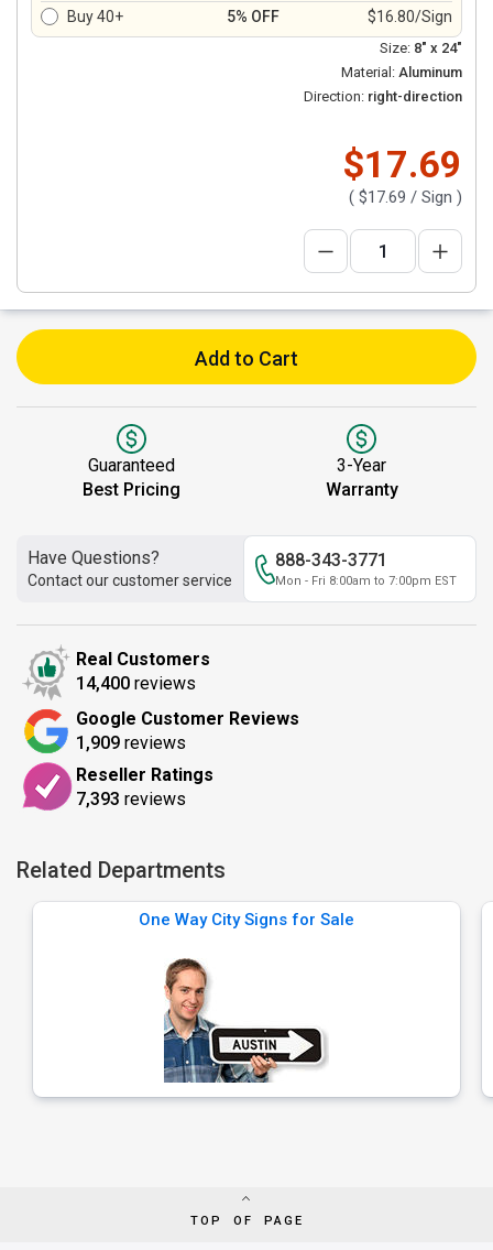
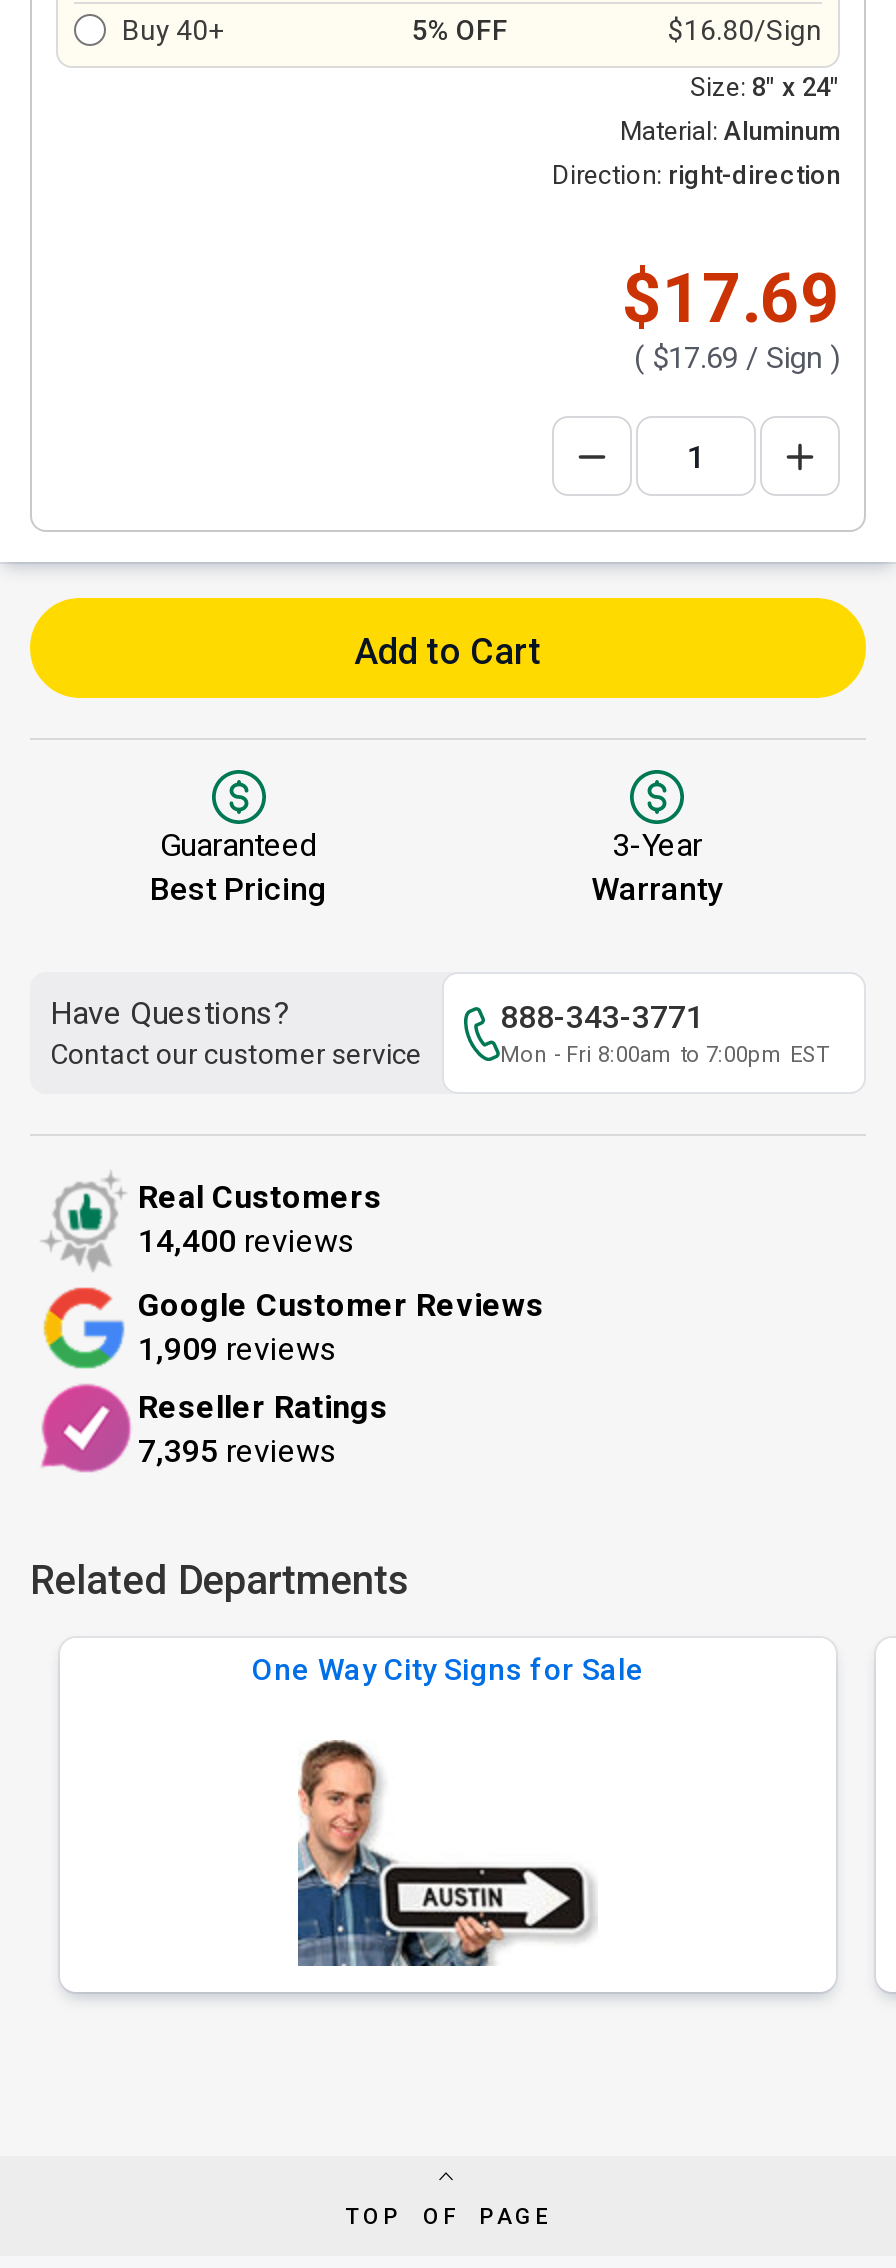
- 7,393 reviews
+ 7,395 reviews
